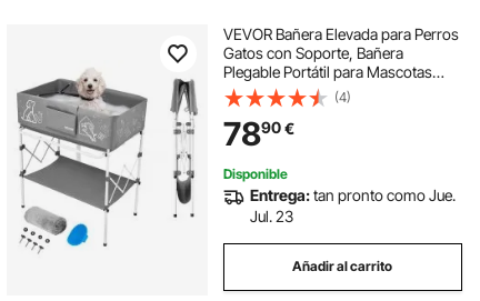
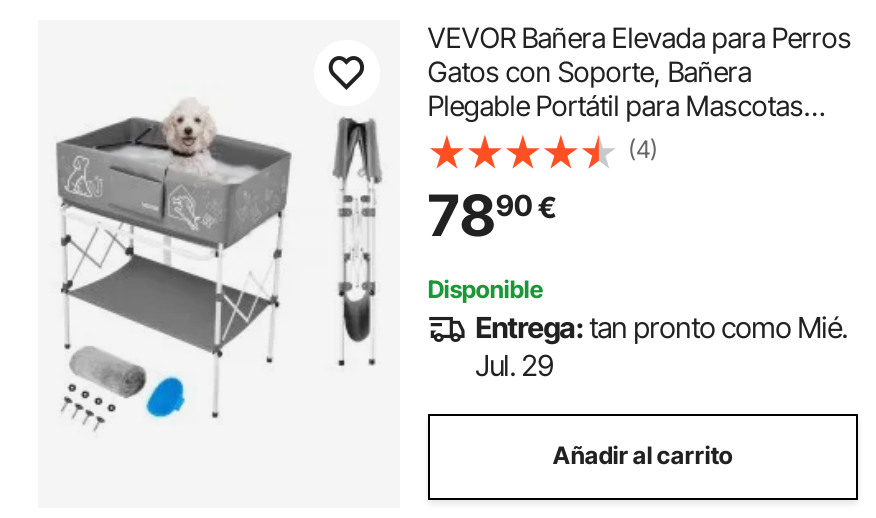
- Entrega: tan pronto como Jue.
+ Entrega: tan pronto como Mié.

- Jul. 23
+ Jul. 29
